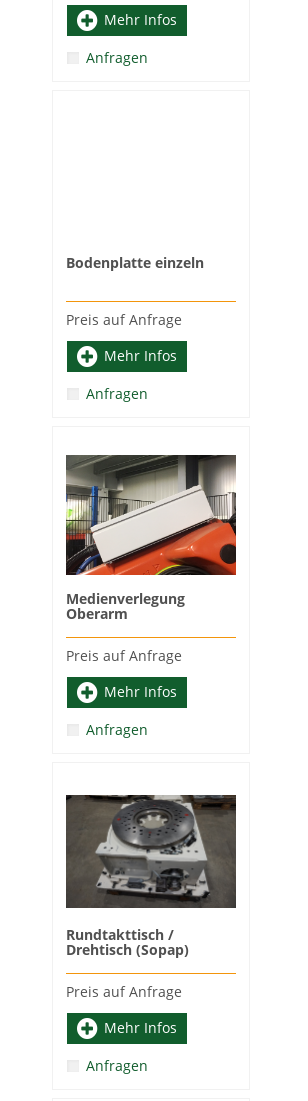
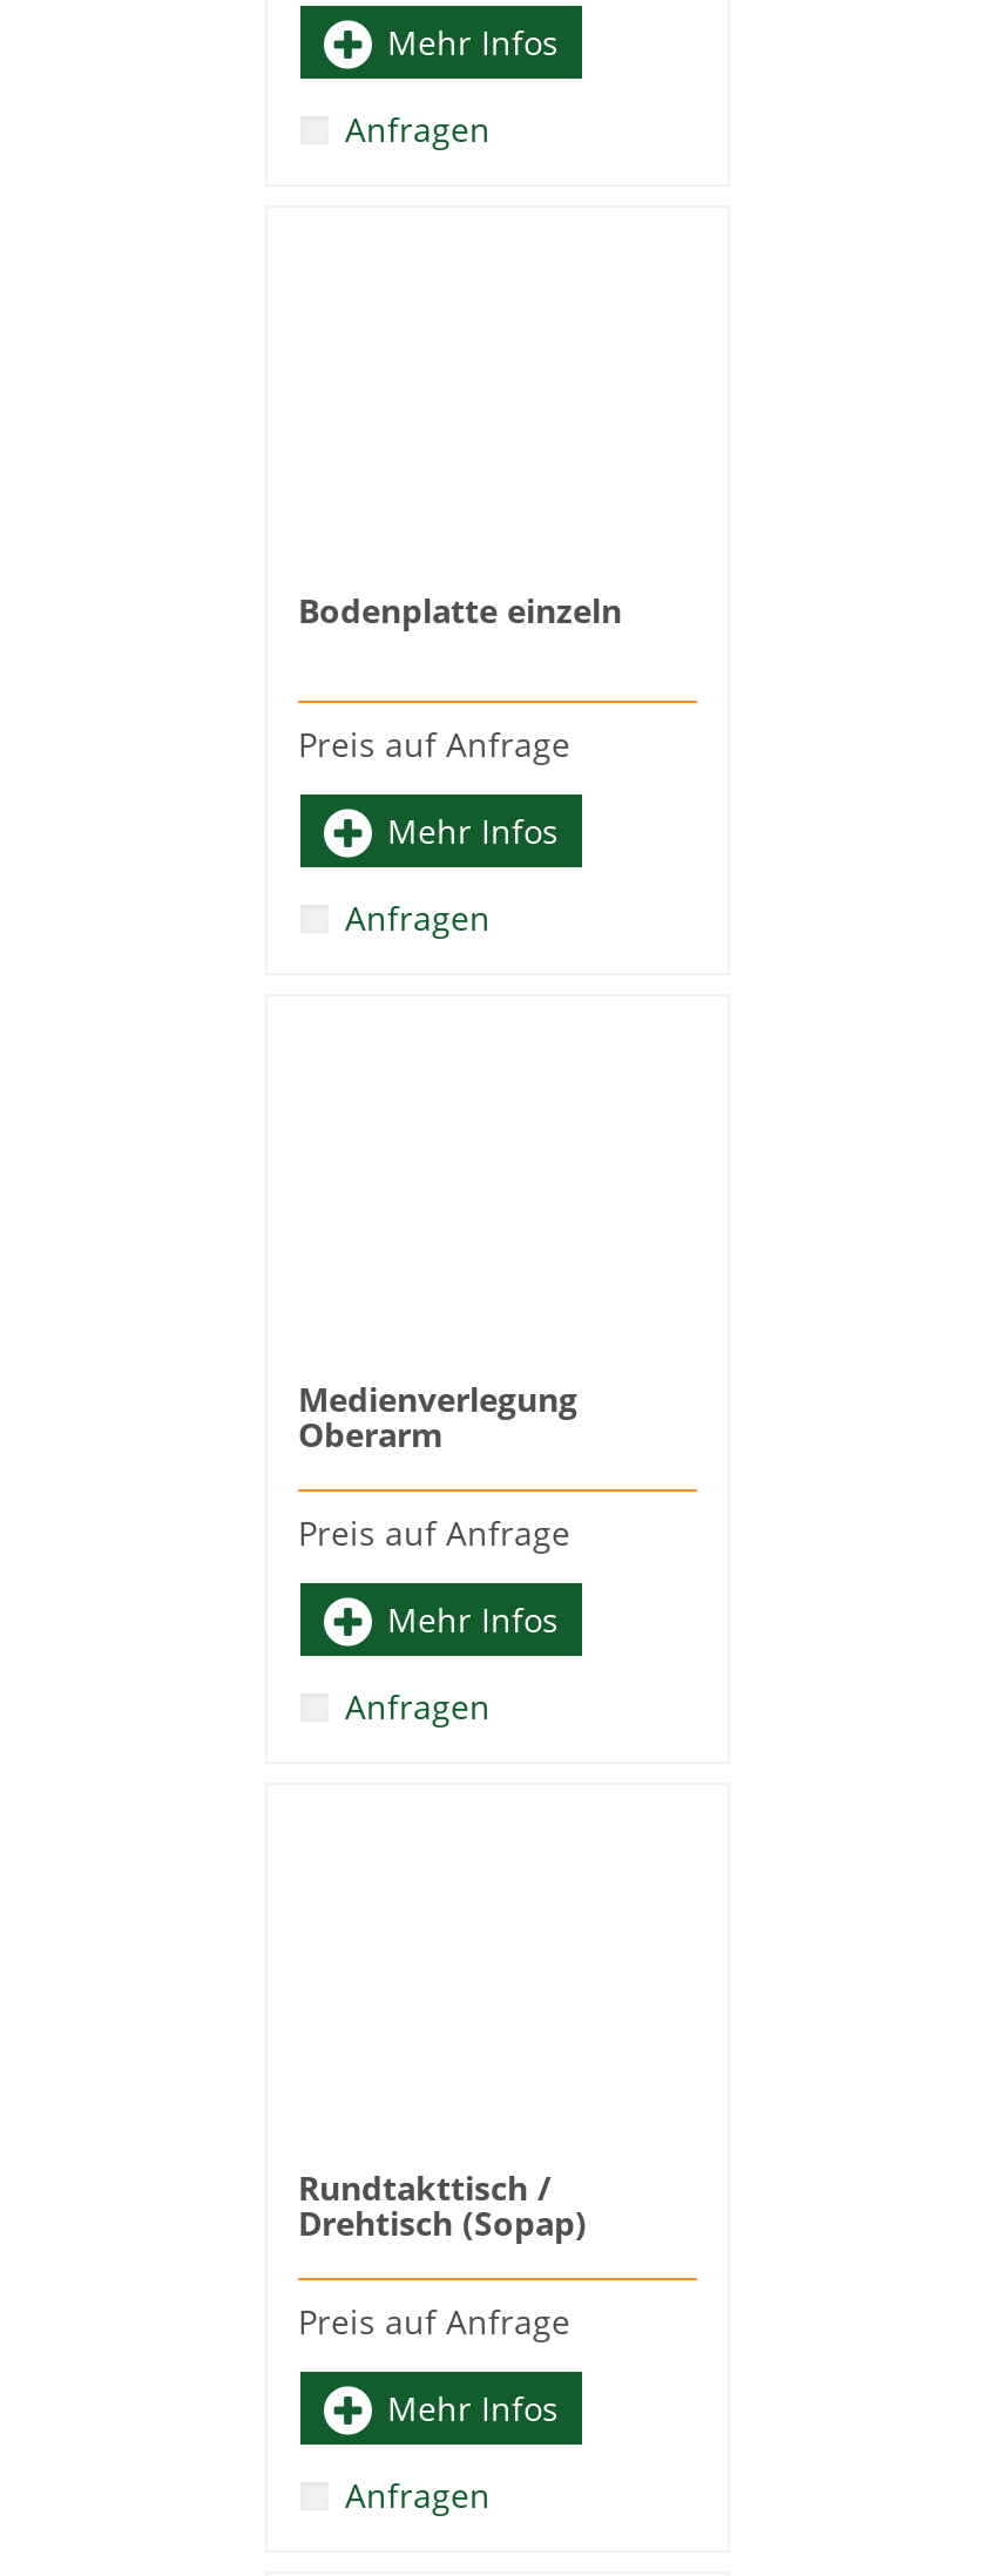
- [image]

- [image]
